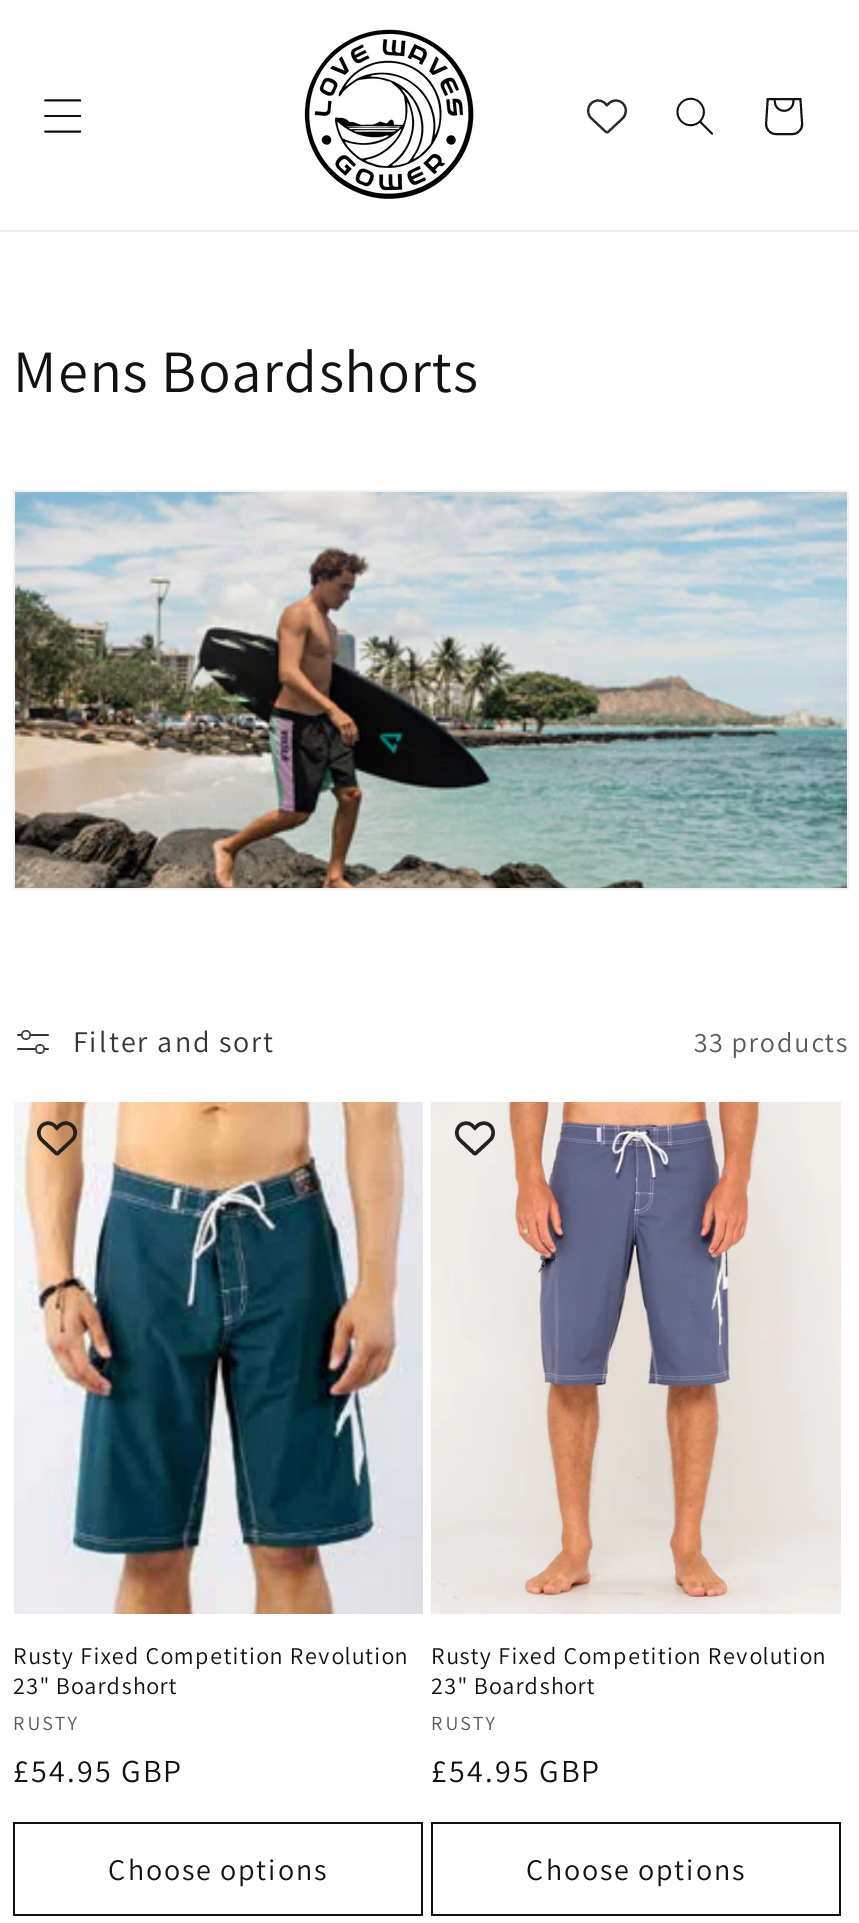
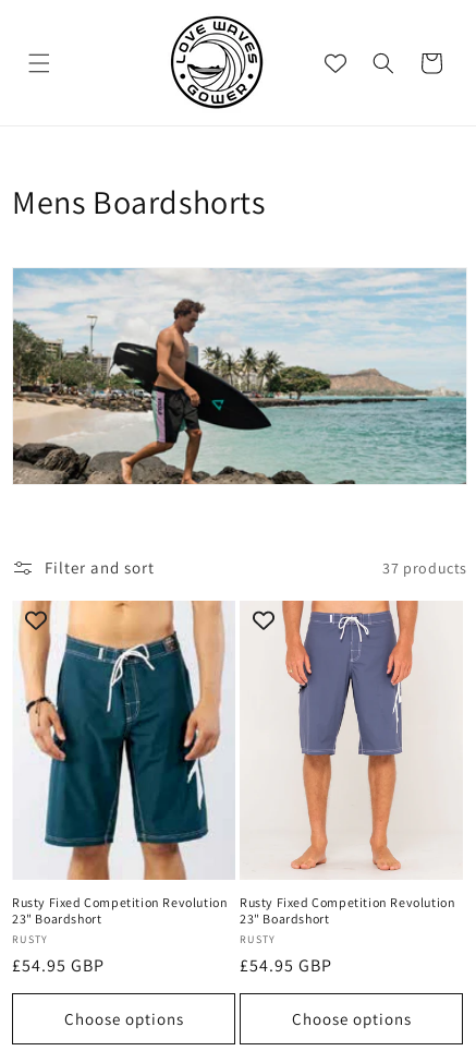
- 33 products
+ 37 products
